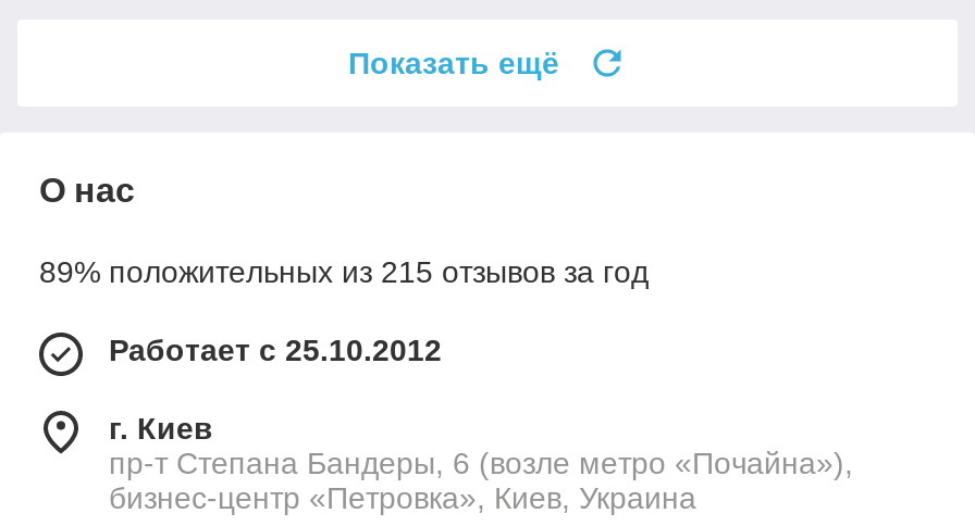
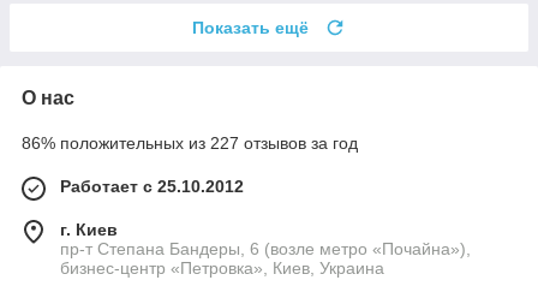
- 89% положительных из 215 отзывов за год
+ 86% положительных из 227 отзывов за год
